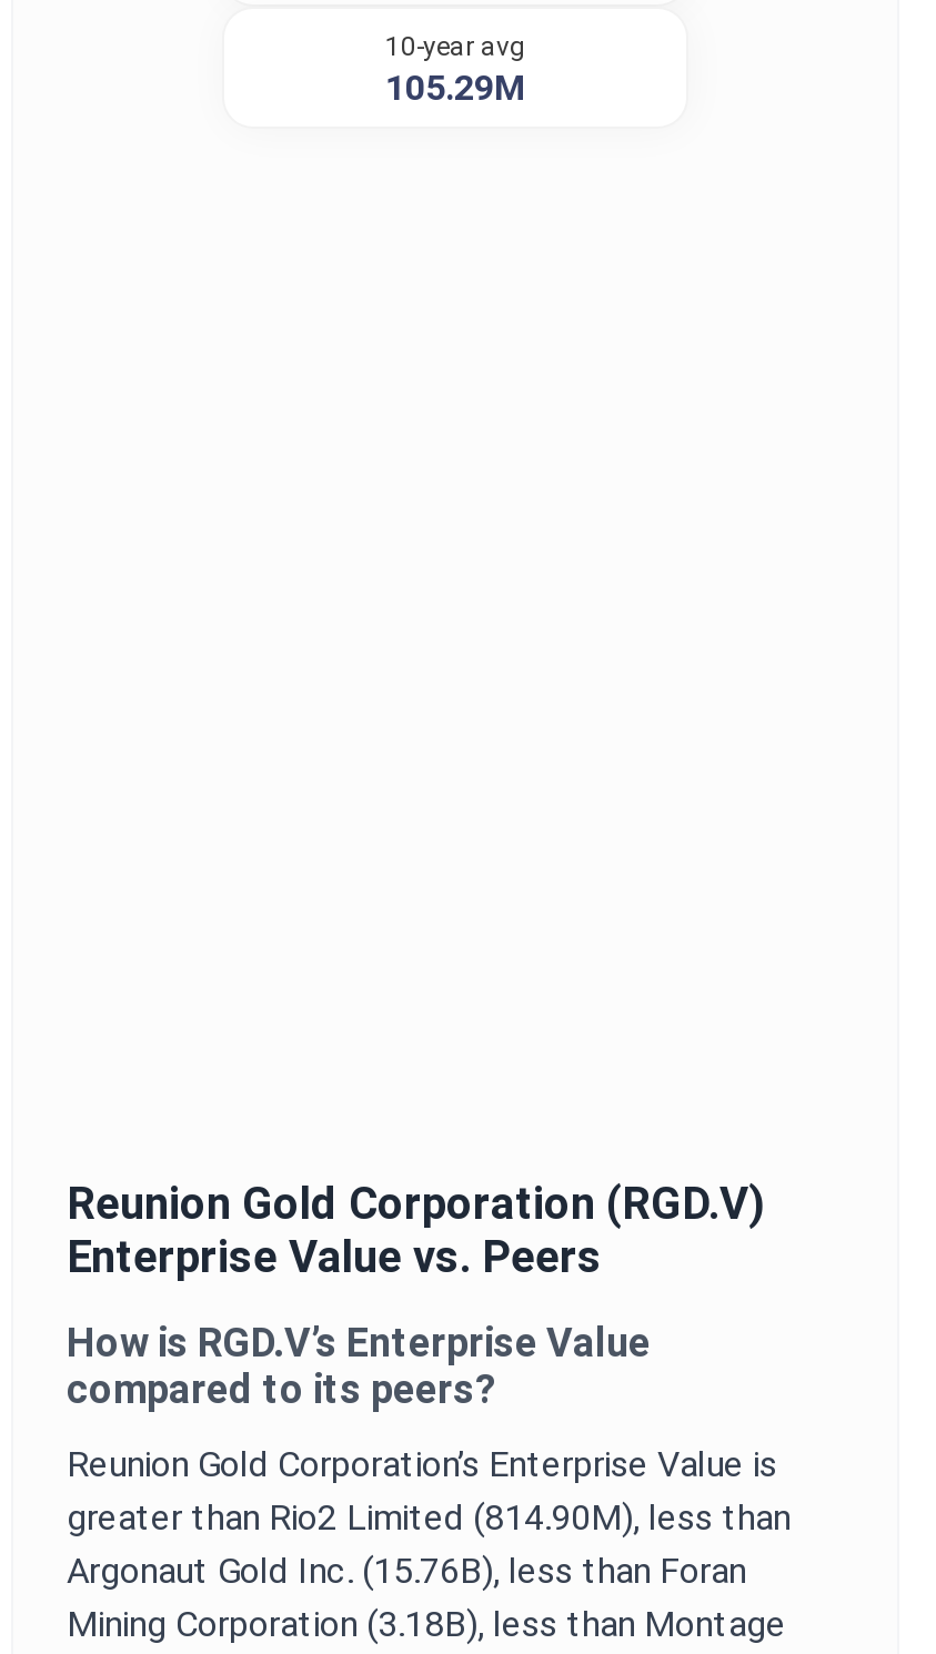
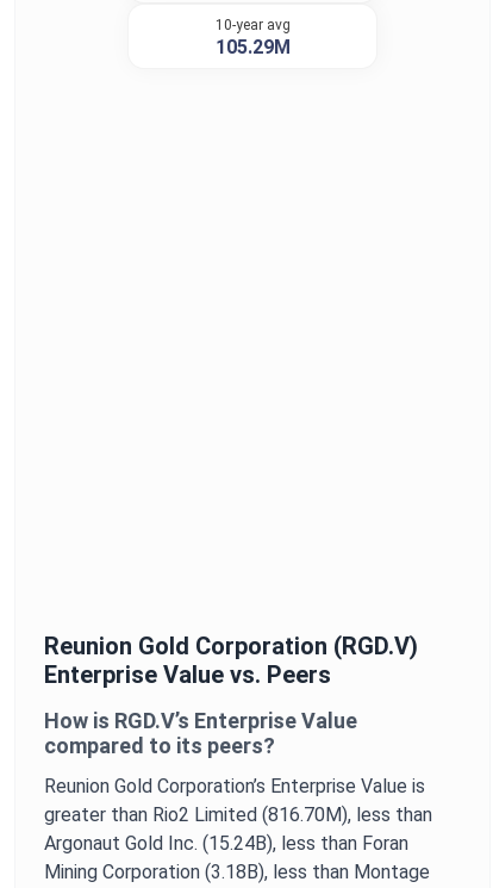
- greater than Rio2 Limited (814.90M), less than
+ greater than Rio2 Limited (816.70M), less than

- Argonaut Gold Inc. (15.76B), less than Foran
+ Argonaut Gold Inc. (15.24B), less than Foran
